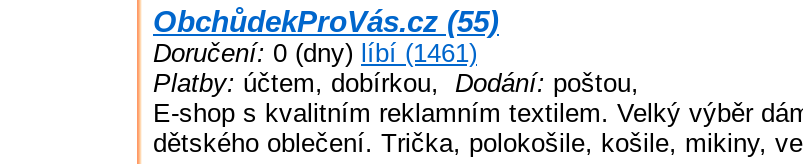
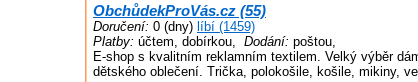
- Doručení: 0 (dny) líbí (1461)
+ Doručení: 0 (dny) líbí (1459)
